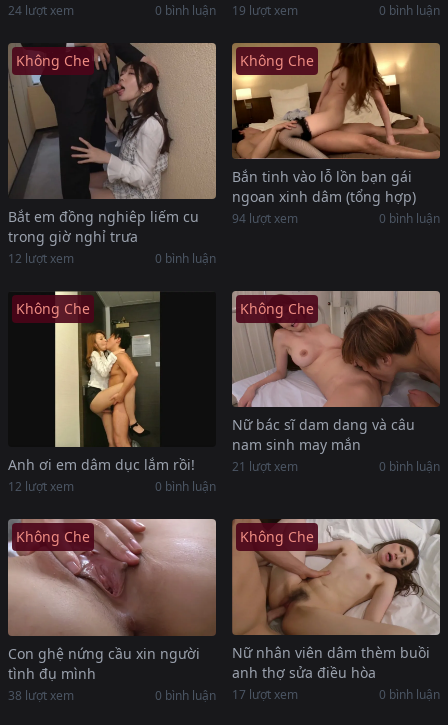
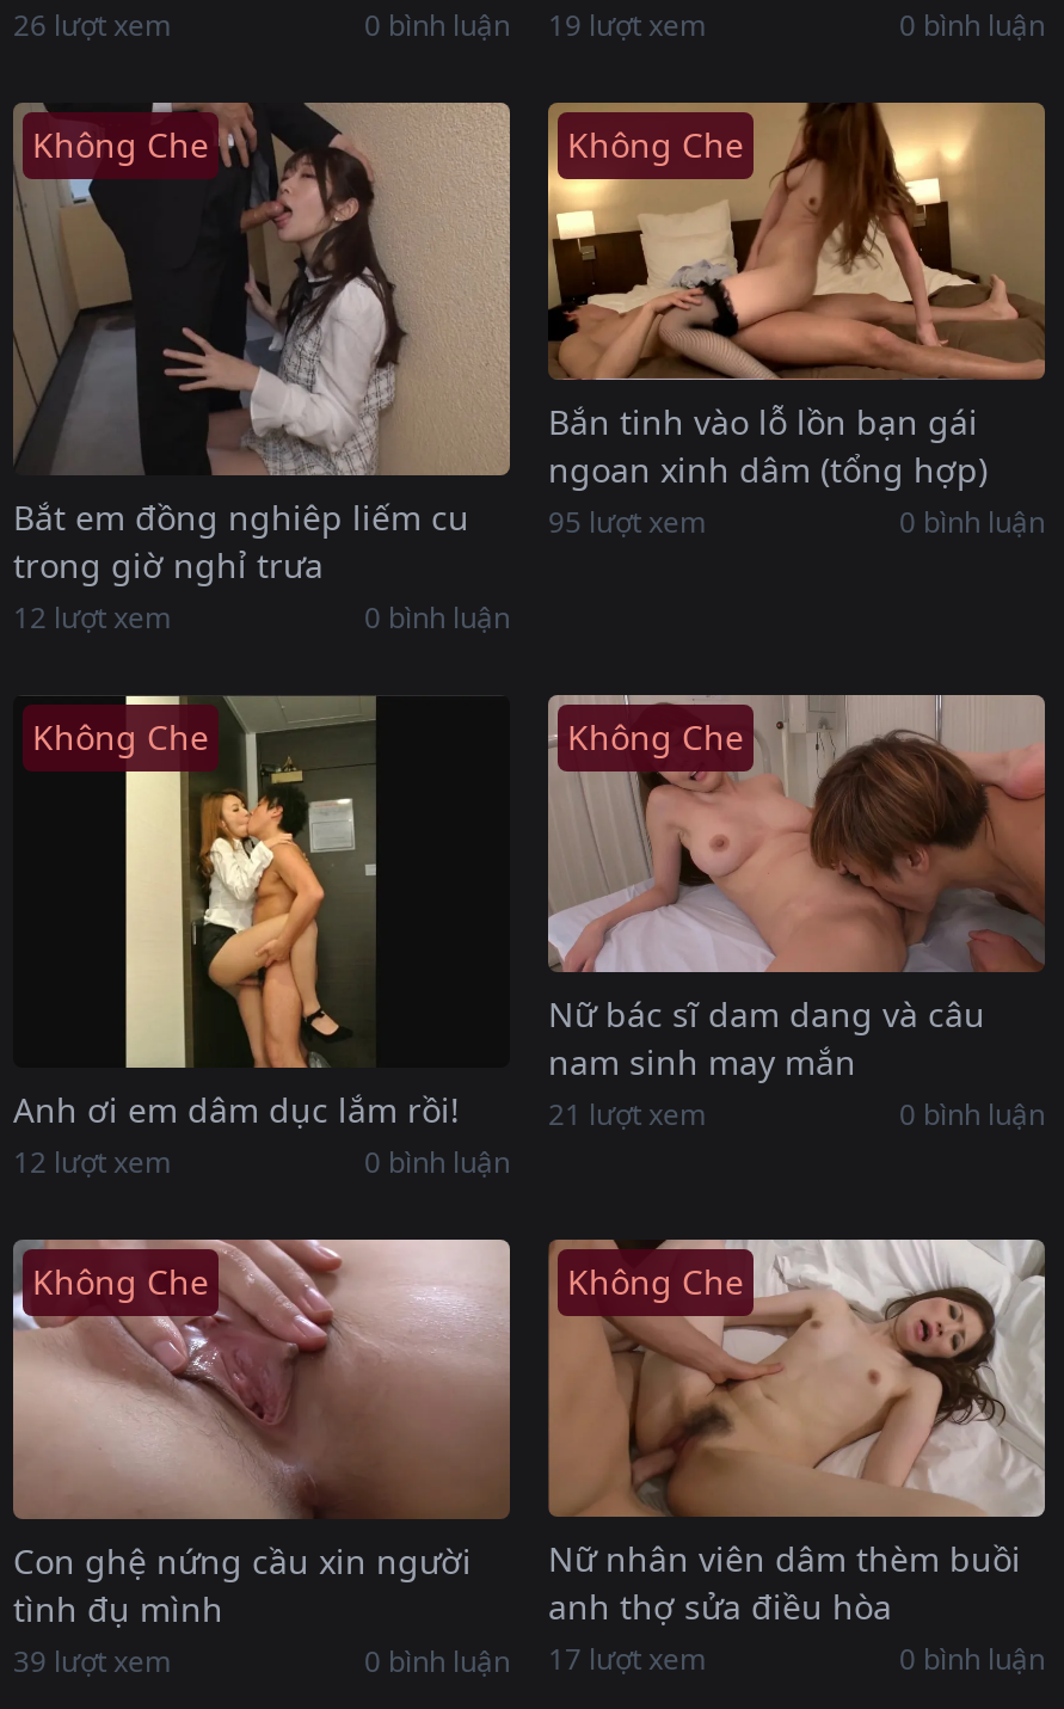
- 24 lượt xem
+ 26 lượt xem

- Bắt em đồng nghiêp liếm cu 94 lượt xem
+ Bắt em đồng nghiêp liếm cu 95 lượt xem

- 38 lượt xem
+ 39 lượt xem
